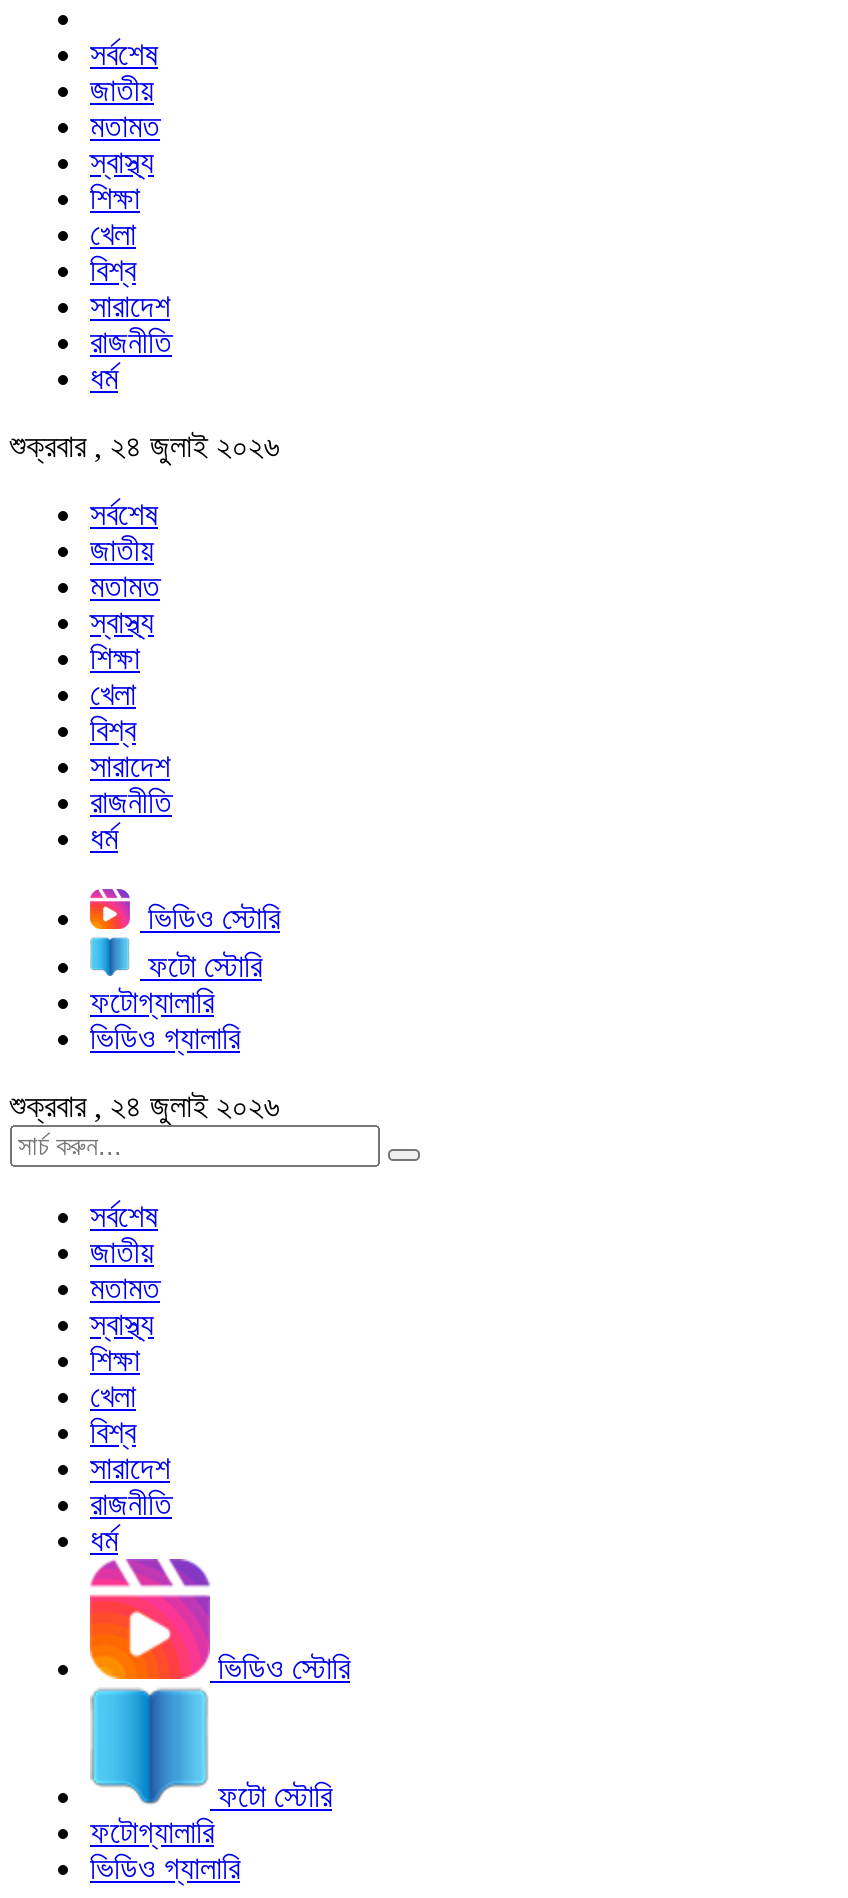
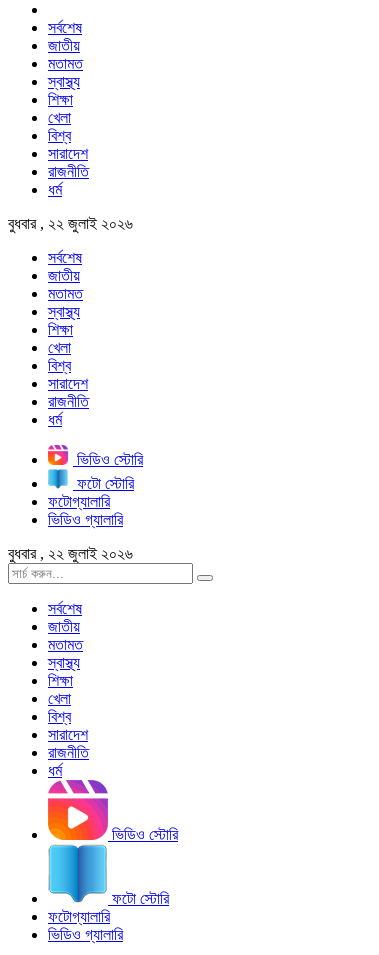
- শুক্রবার , ২৪ জুলাই ২০২৬
+ বুধবার , ২২ জুলাই ২০২৬

- শুক্রবার , ২৪ জুলাই ২০২৬
+ বুধবার , ২২ জুলাই ২০২৬
